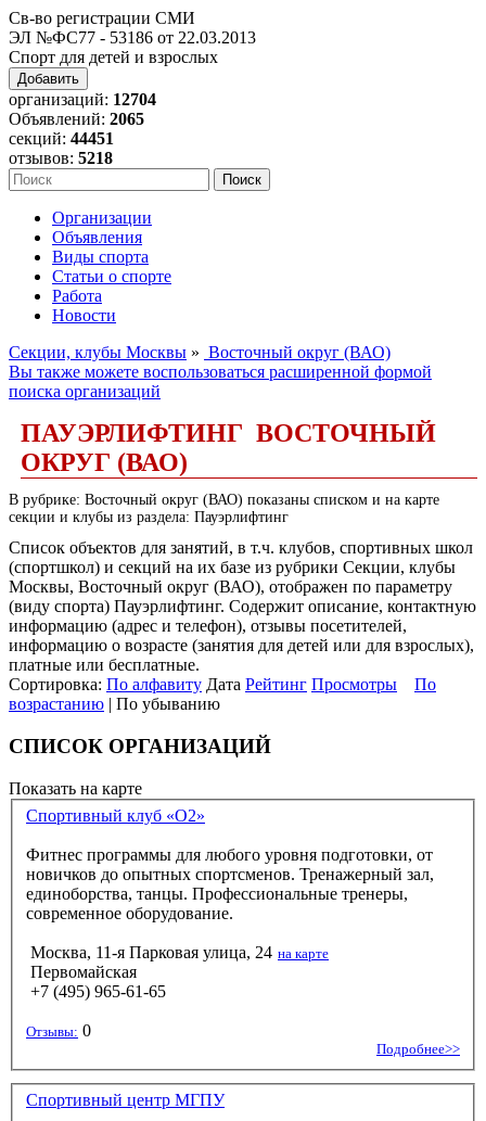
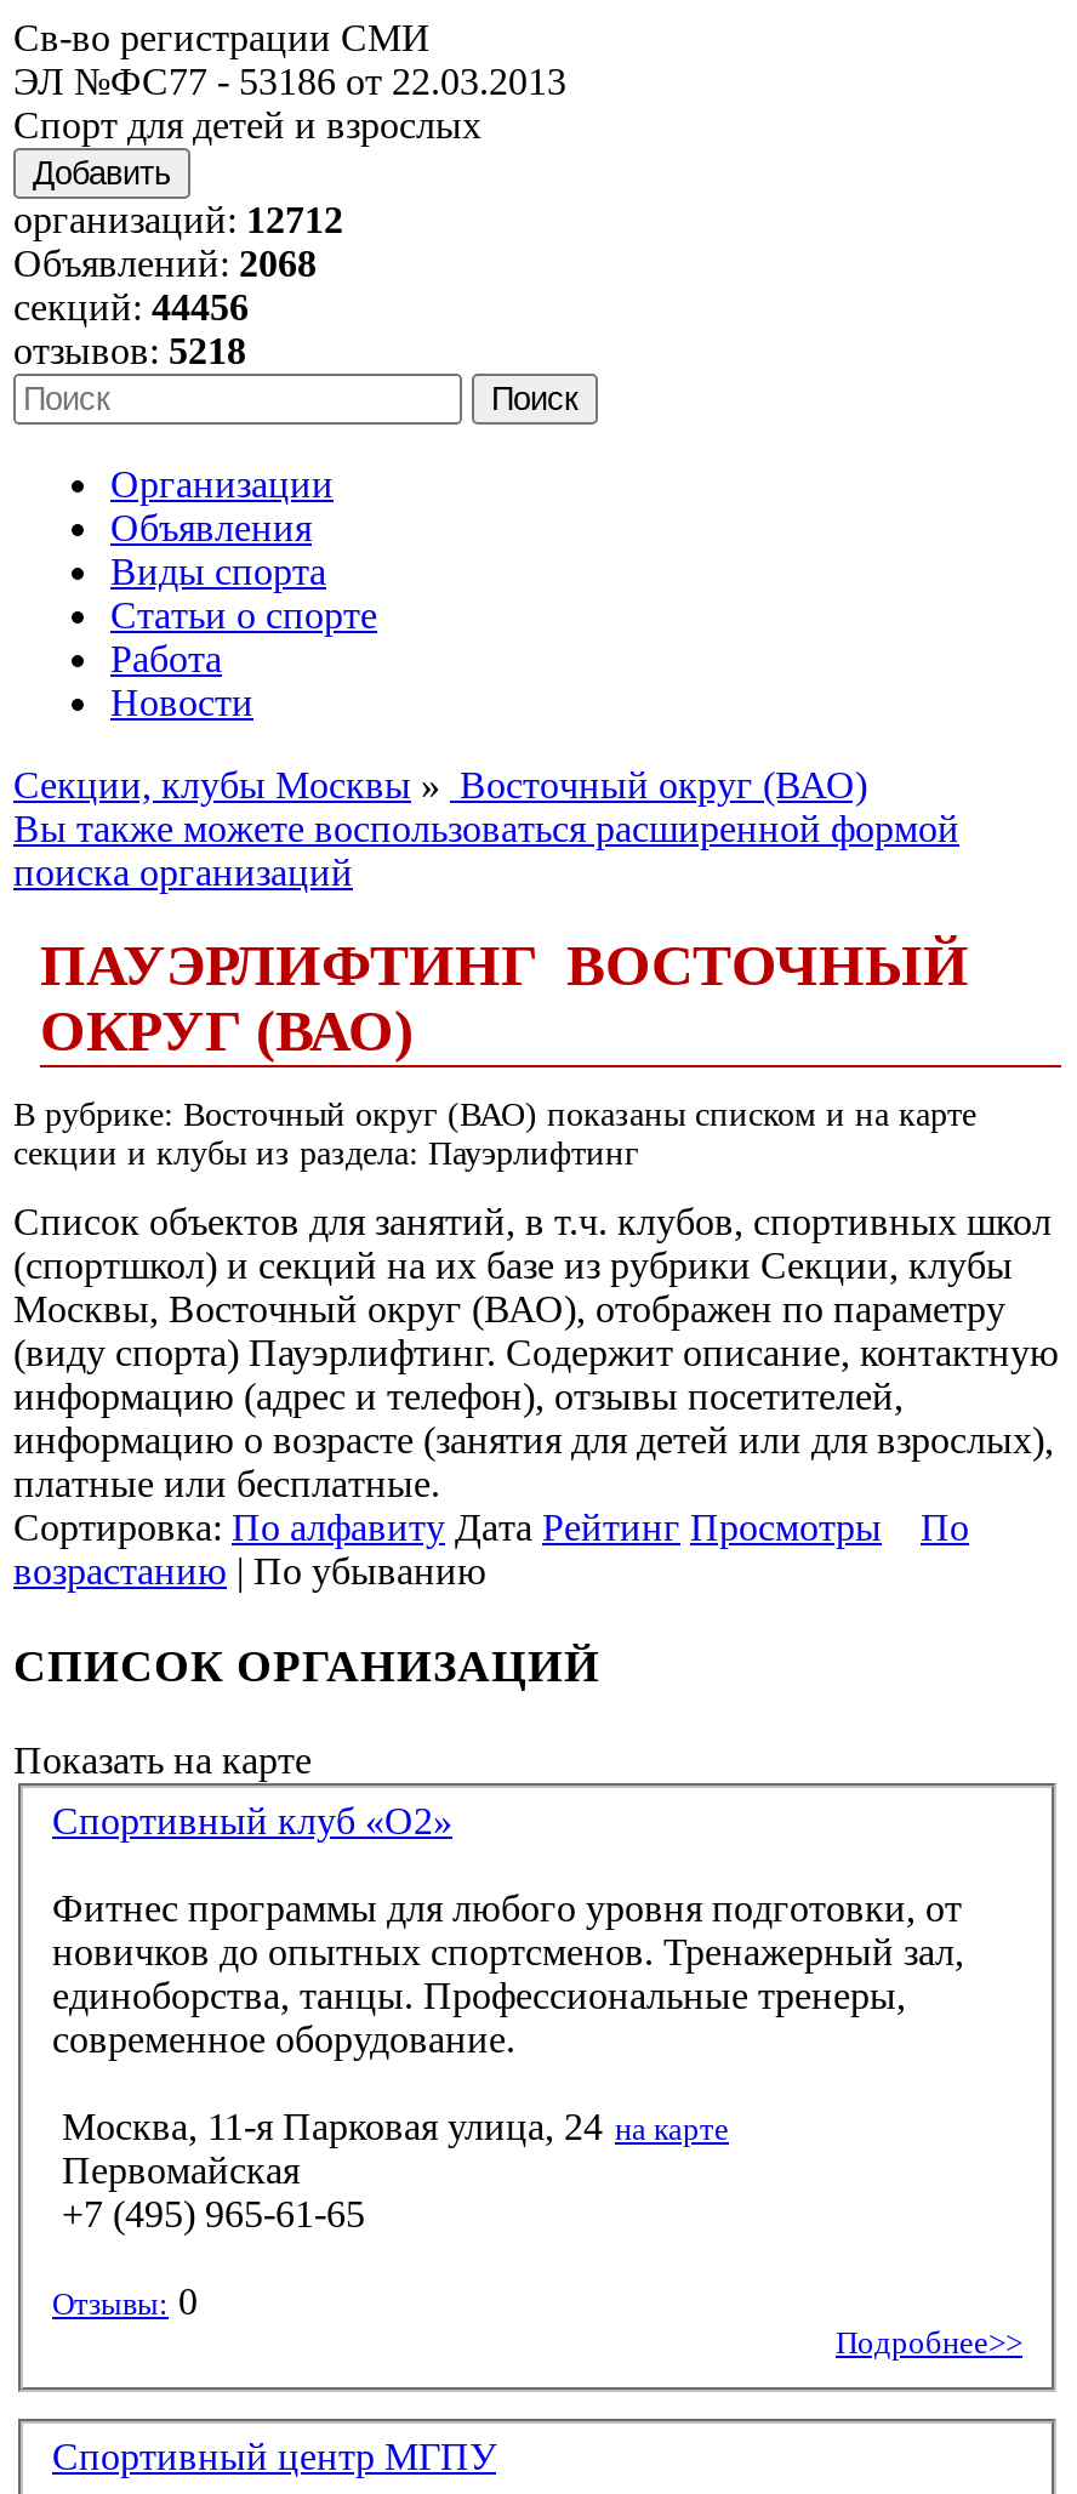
- организаций: 12704
+ организаций: 12712

- Объявлений: 2065
+ Объявлений: 2068

- секций: 44451
+ секций: 44456
